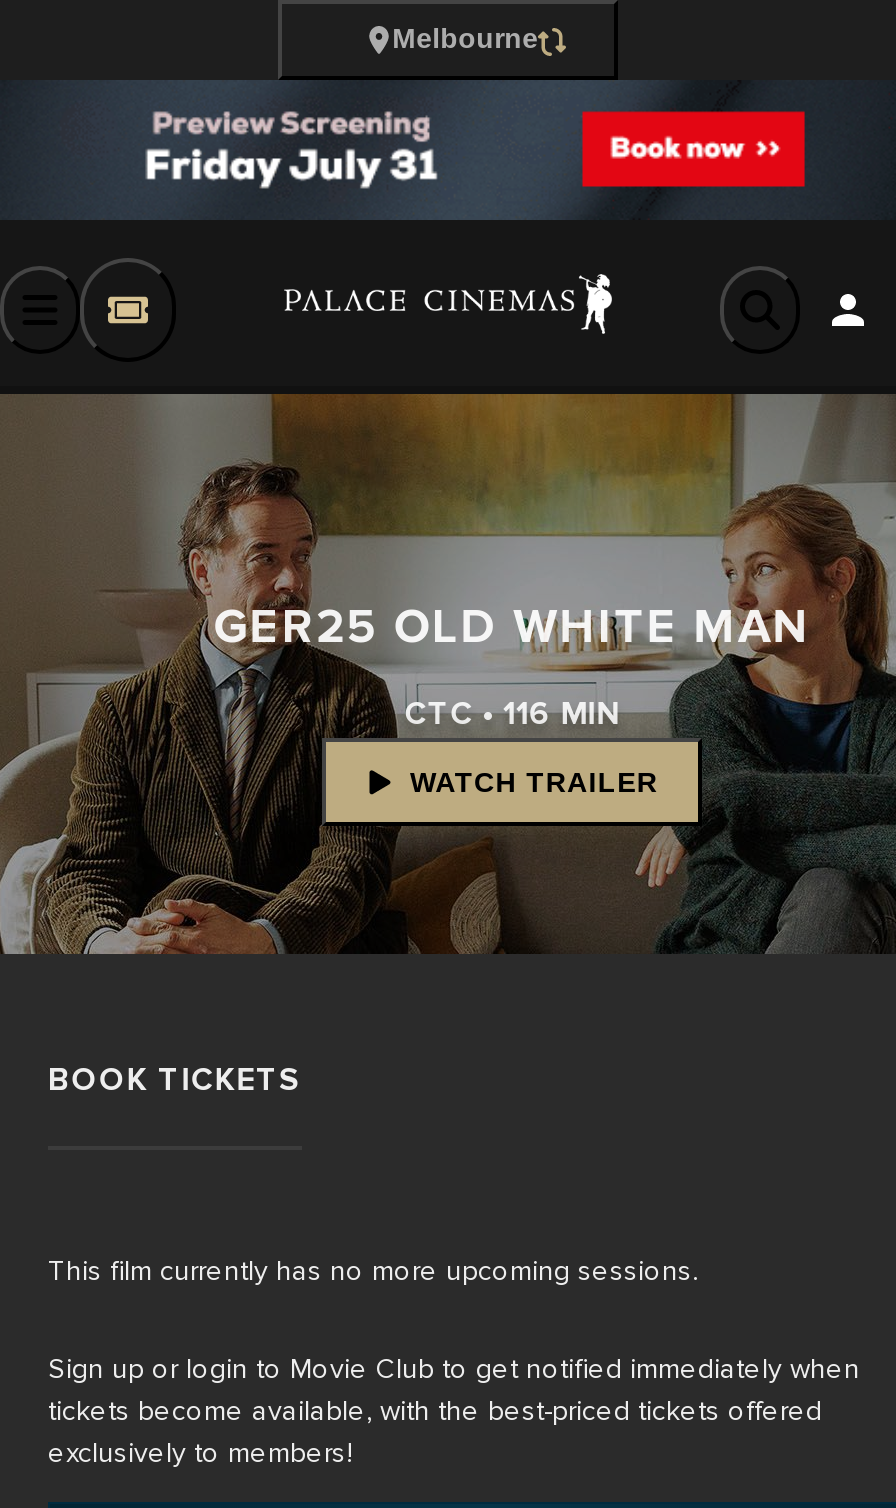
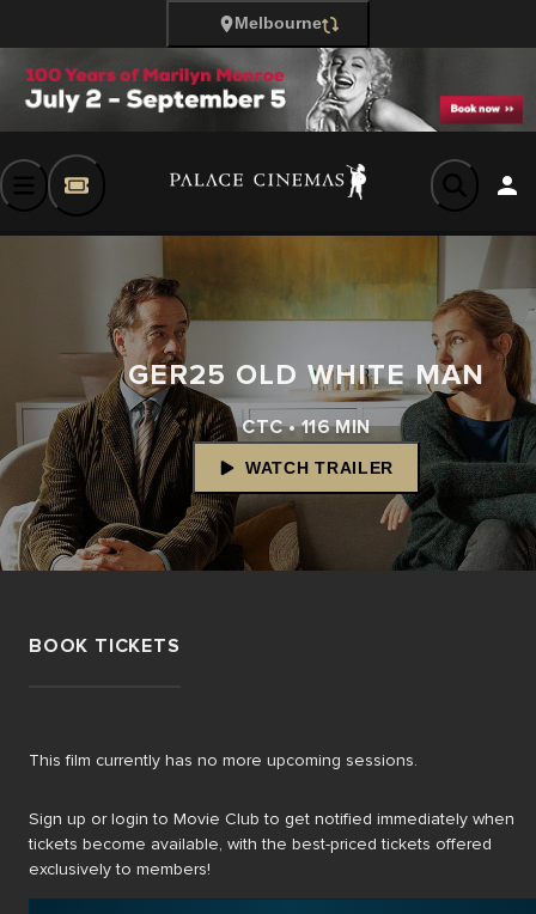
- [image]
+ [image]
